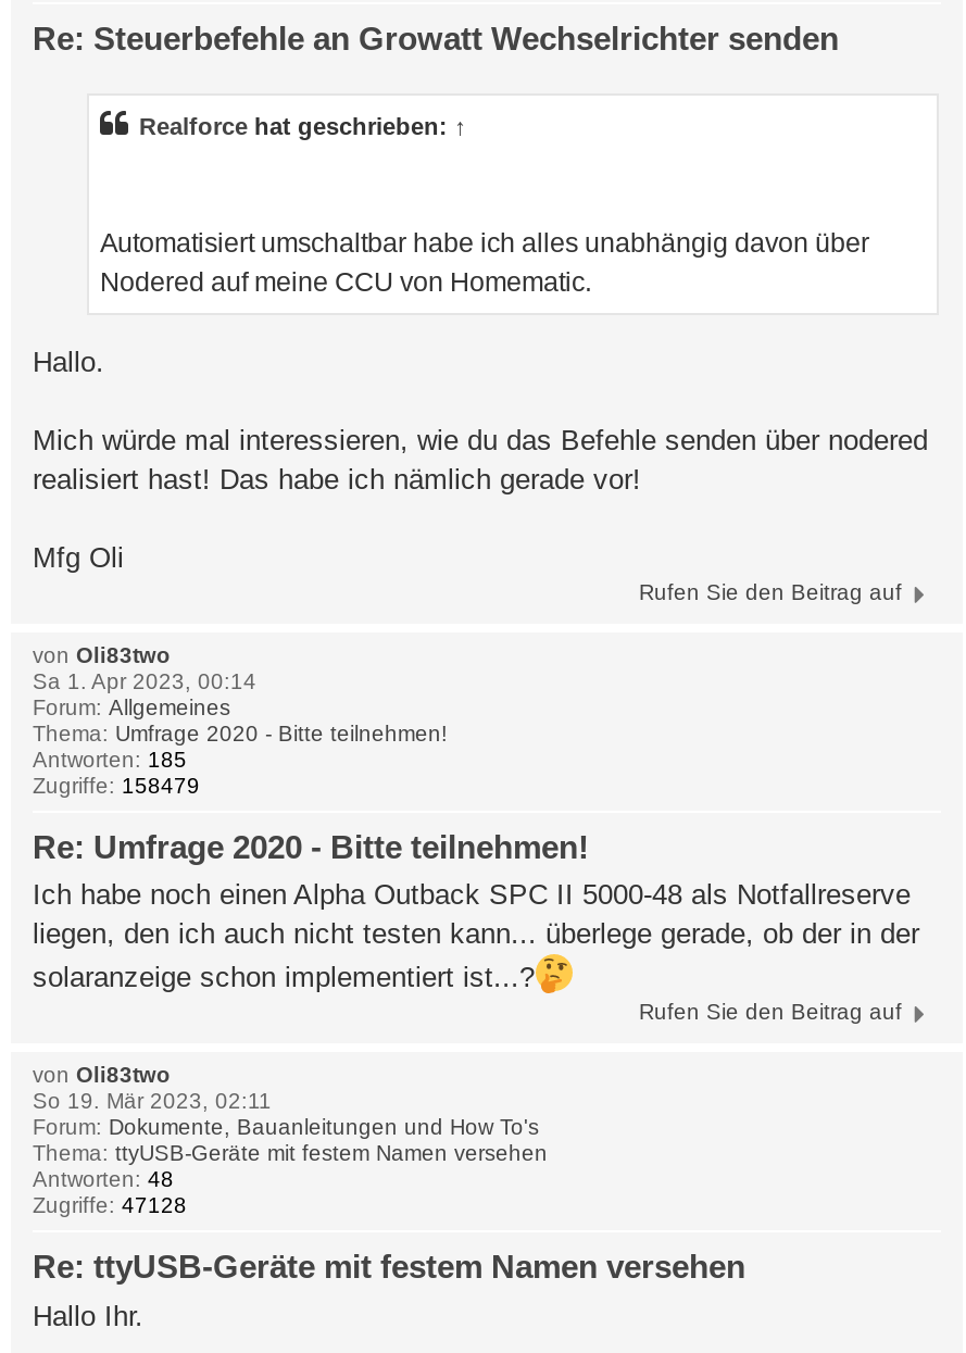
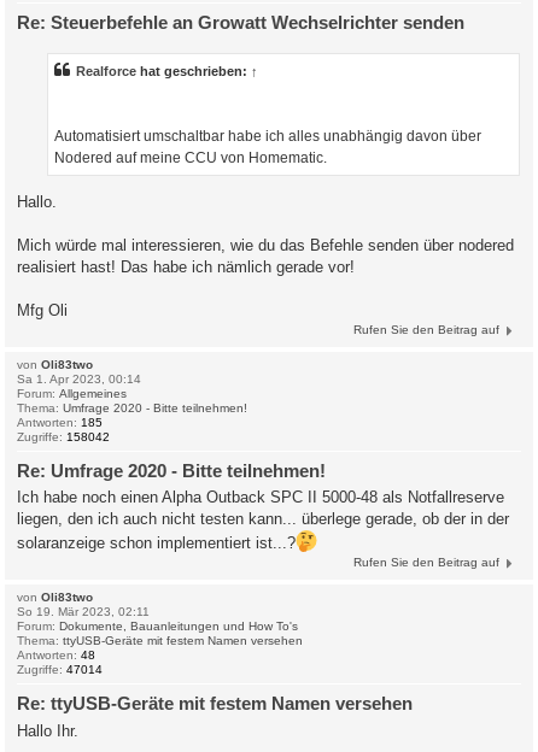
- Zugriffe: 158479
+ Zugriffe: 158042

- Zugriffe: 47128
+ Zugriffe: 47014
